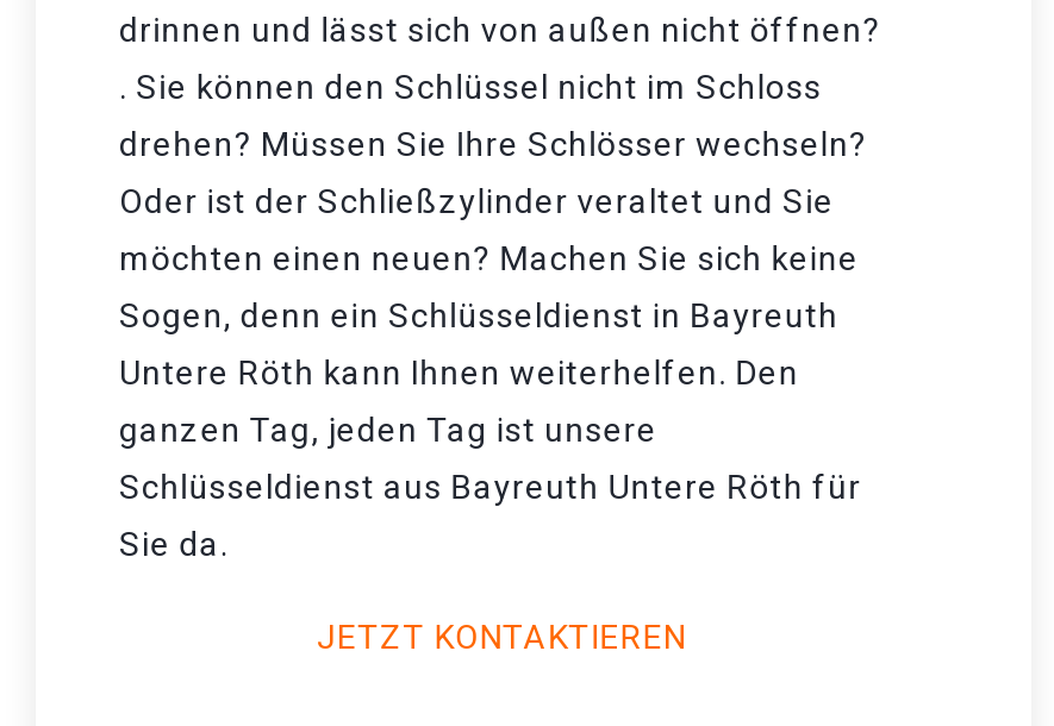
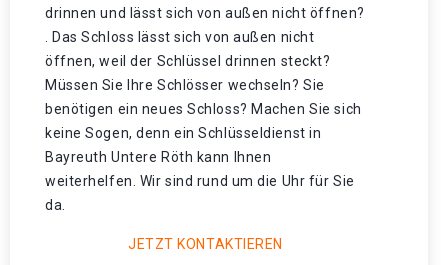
- . Sie können den Schlüssel nicht im Schloss
- drehen? Müssen Sie Ihre Schlösser wechseln?
- Oder ist der Schließzylinder veraltet und Sie
- möchten einen neuen? Machen Sie sich keine
- Sogen, denn ein Schlüsseldienst in Bayreuth
- Untere Röth kann Ihnen weiterhelfen. Den
- ganzen Tag, jeden Tag ist unsere
- Schlüsseldienst aus Bayreuth Untere Röth für
- Sie da.
+ . Das Schloss lässt sich von außen nicht
+ öffnen, weil der Schlüssel drinnen steckt?
+ Müssen Sie Ihre Schlösser wechseln? Sie
+ benötigen ein neues Schloss? Machen Sie sich
+ keine Sogen, denn ein Schlüsseldienst in
+ Bayreuth Untere Röth kann Ihnen
+ weiterhelfen. Wir sind rund um die Uhr für Sie
+ da.
